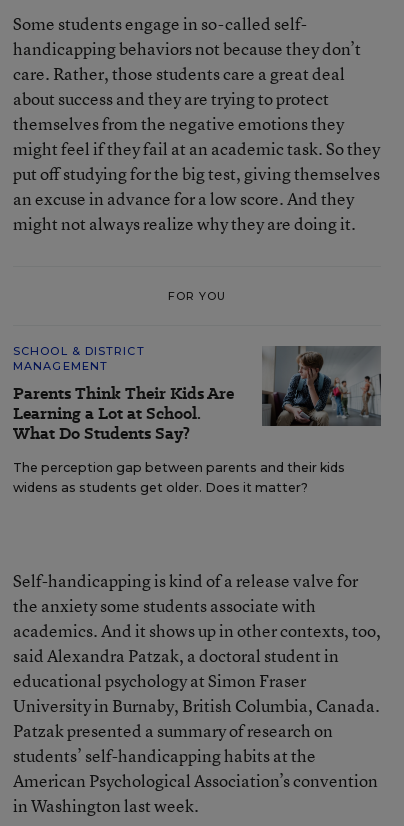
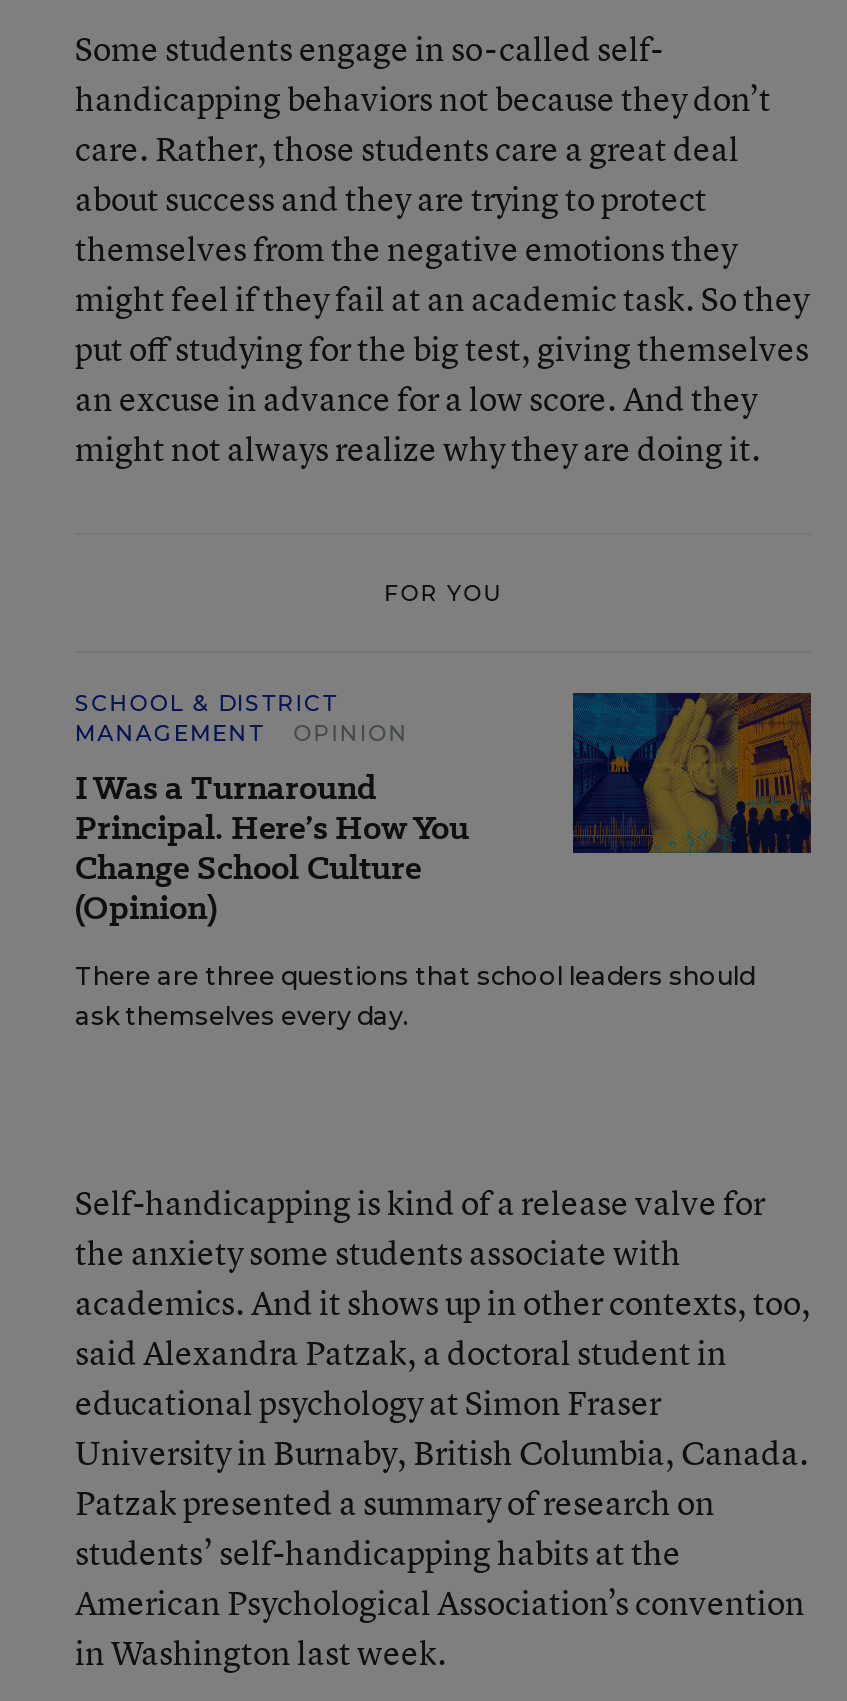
- [image]
+ [image]

- Parents Think Their Kids Are
- Learning a Lot at School.
- What Do Students Say?
+ OPINION
+ I Was a Turnaround
+ Principal. Here’s How You
+ Change School Culture
+ (Opinion)

- The perception gap between parents and their kids
- widens as students get older. Does it matter?
+ There are three questions that school leaders should
+ ask themselves every day.
